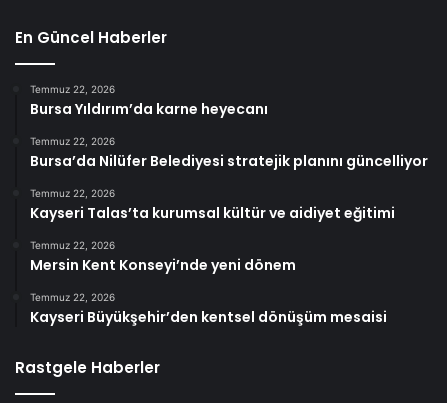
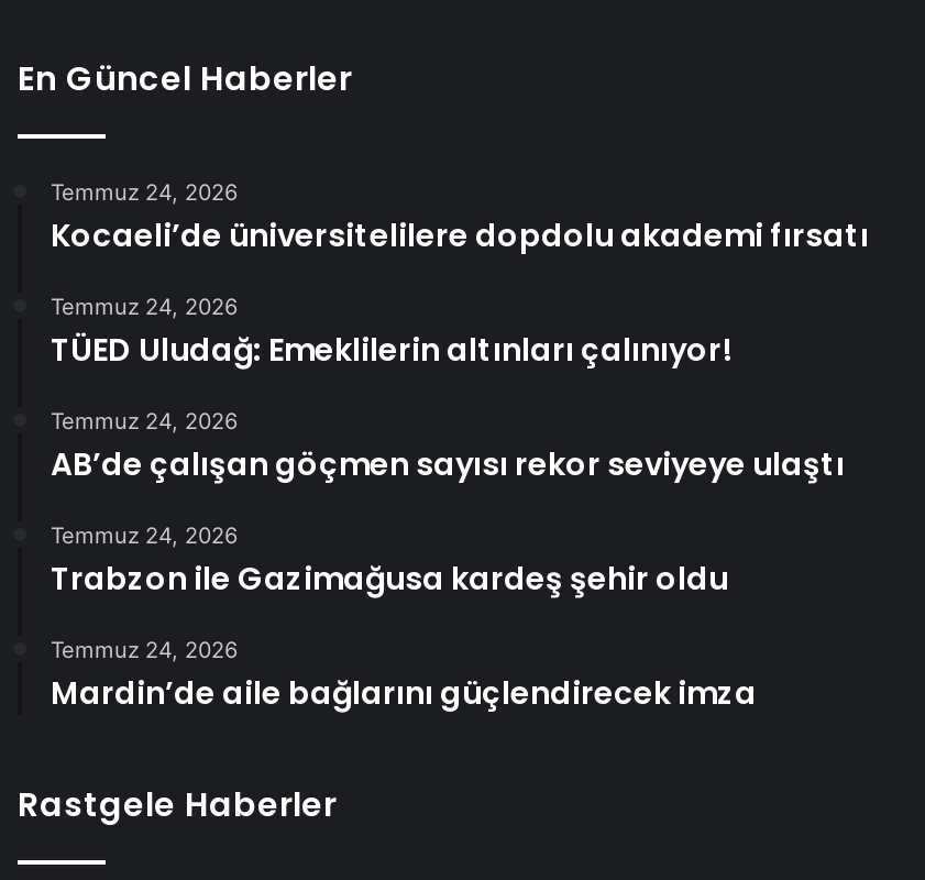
- Temmuz 22, 2026
- Bursa Yıldırım’da karne heyecanı
+ Temmuz 24, 2026
+ Kocaeli’de üniversitelilere dopdolu akademi fırsatı

- Temmuz 22, 2026
- Bursa’da Nilüfer Belediyesi stratejik planını güncelliyor
+ Temmuz 24, 2026
+ TÜED Uludağ: Emeklilerin altınları çalınıyor!

- Temmuz 22, 2026
- Kayseri Talas’ta kurumsal kültür ve aidiyet eğitimi
+ Temmuz 24, 2026
+ AB’de çalışan göçmen sayısı rekor seviyeye ulaştı

- Temmuz 22, 2026
- Mersin Kent Konseyi’nde yeni dönem
+ Temmuz 24, 2026
+ Trabzon ile Gazimağusa kardeş şehir oldu

- Temmuz 22, 2026
- Kayseri Büyükşehir’den kentsel dönüşüm mesaisi
+ Temmuz 24, 2026
+ Mardin’de aile bağlarını güçlendirecek imza
